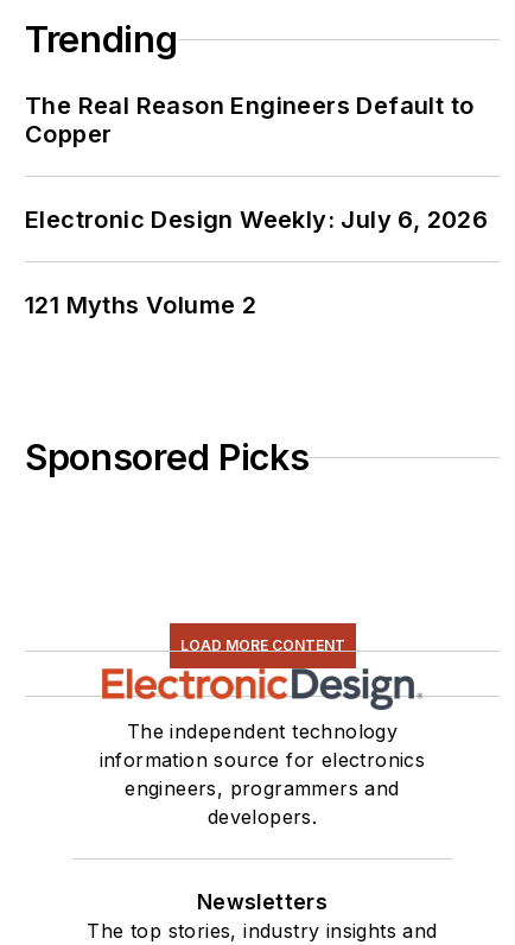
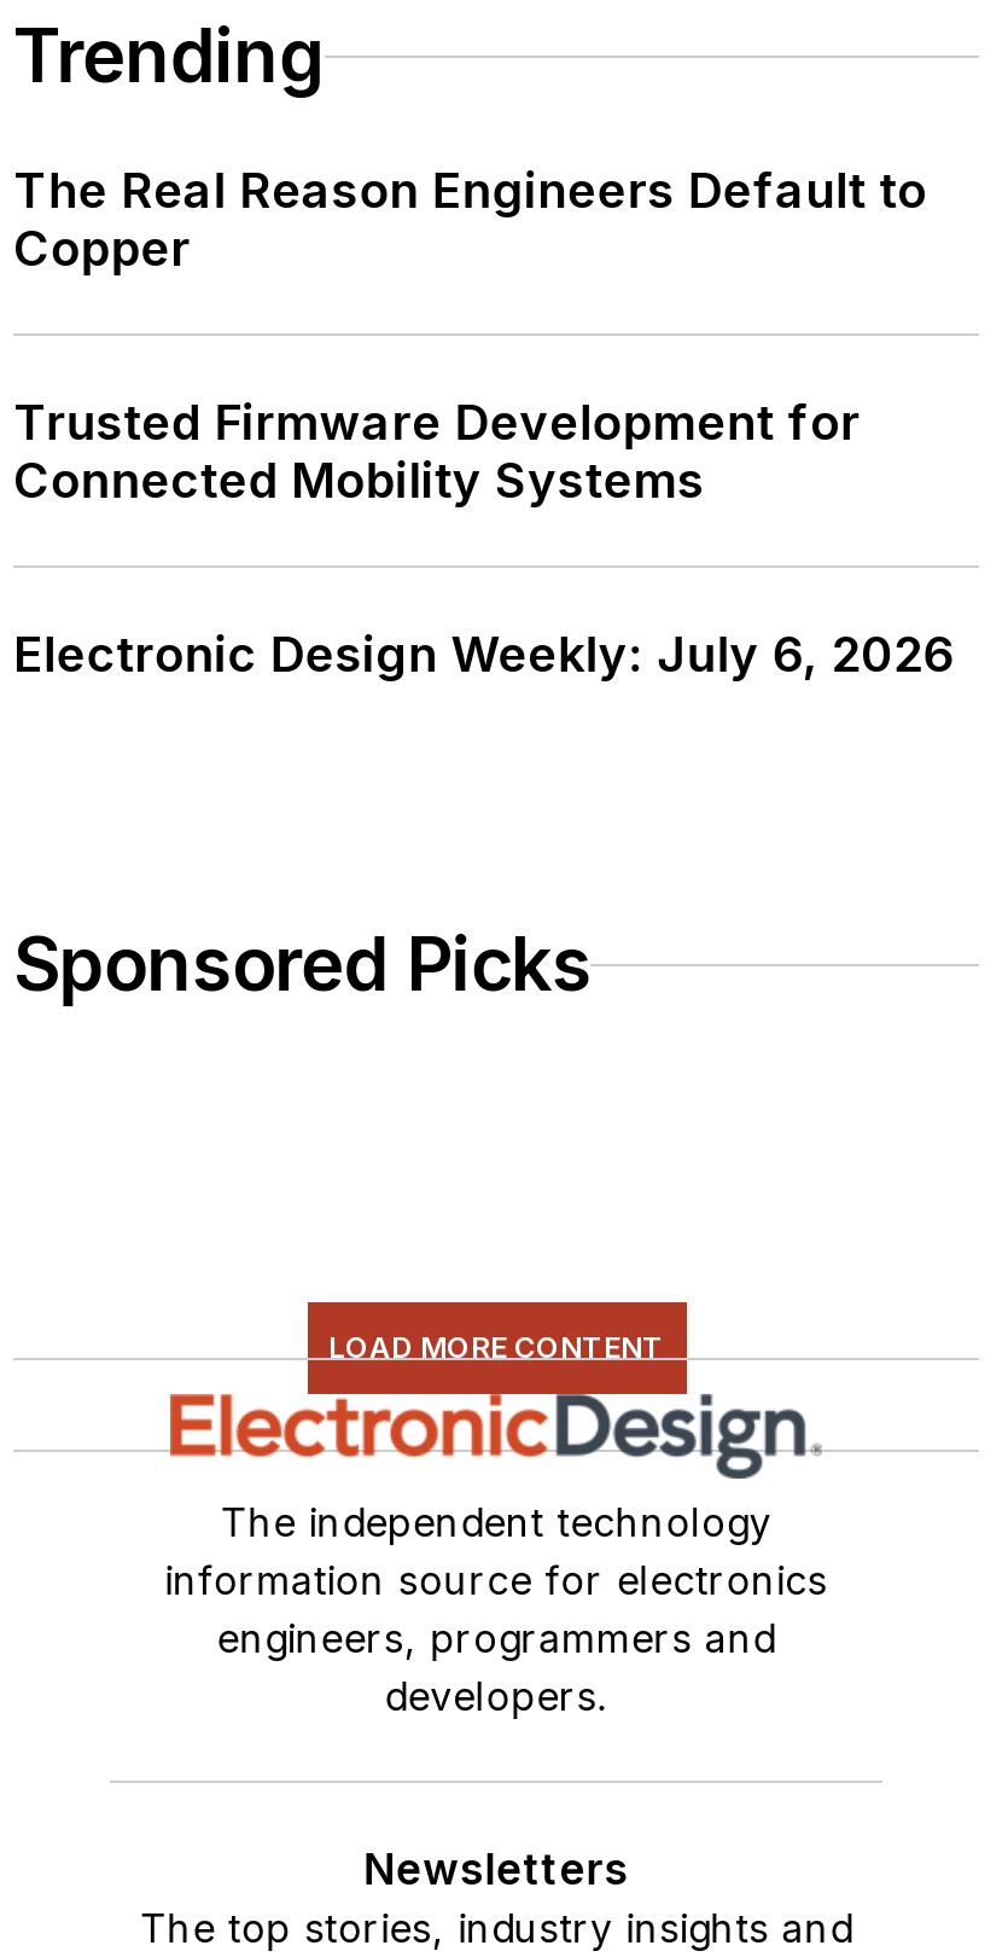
+ Trusted Firmware Development for
+ Connected Mobility Systems

moved down: Electronic Design Weekly: July 6, 2026

- 121 Myths Volume 2
